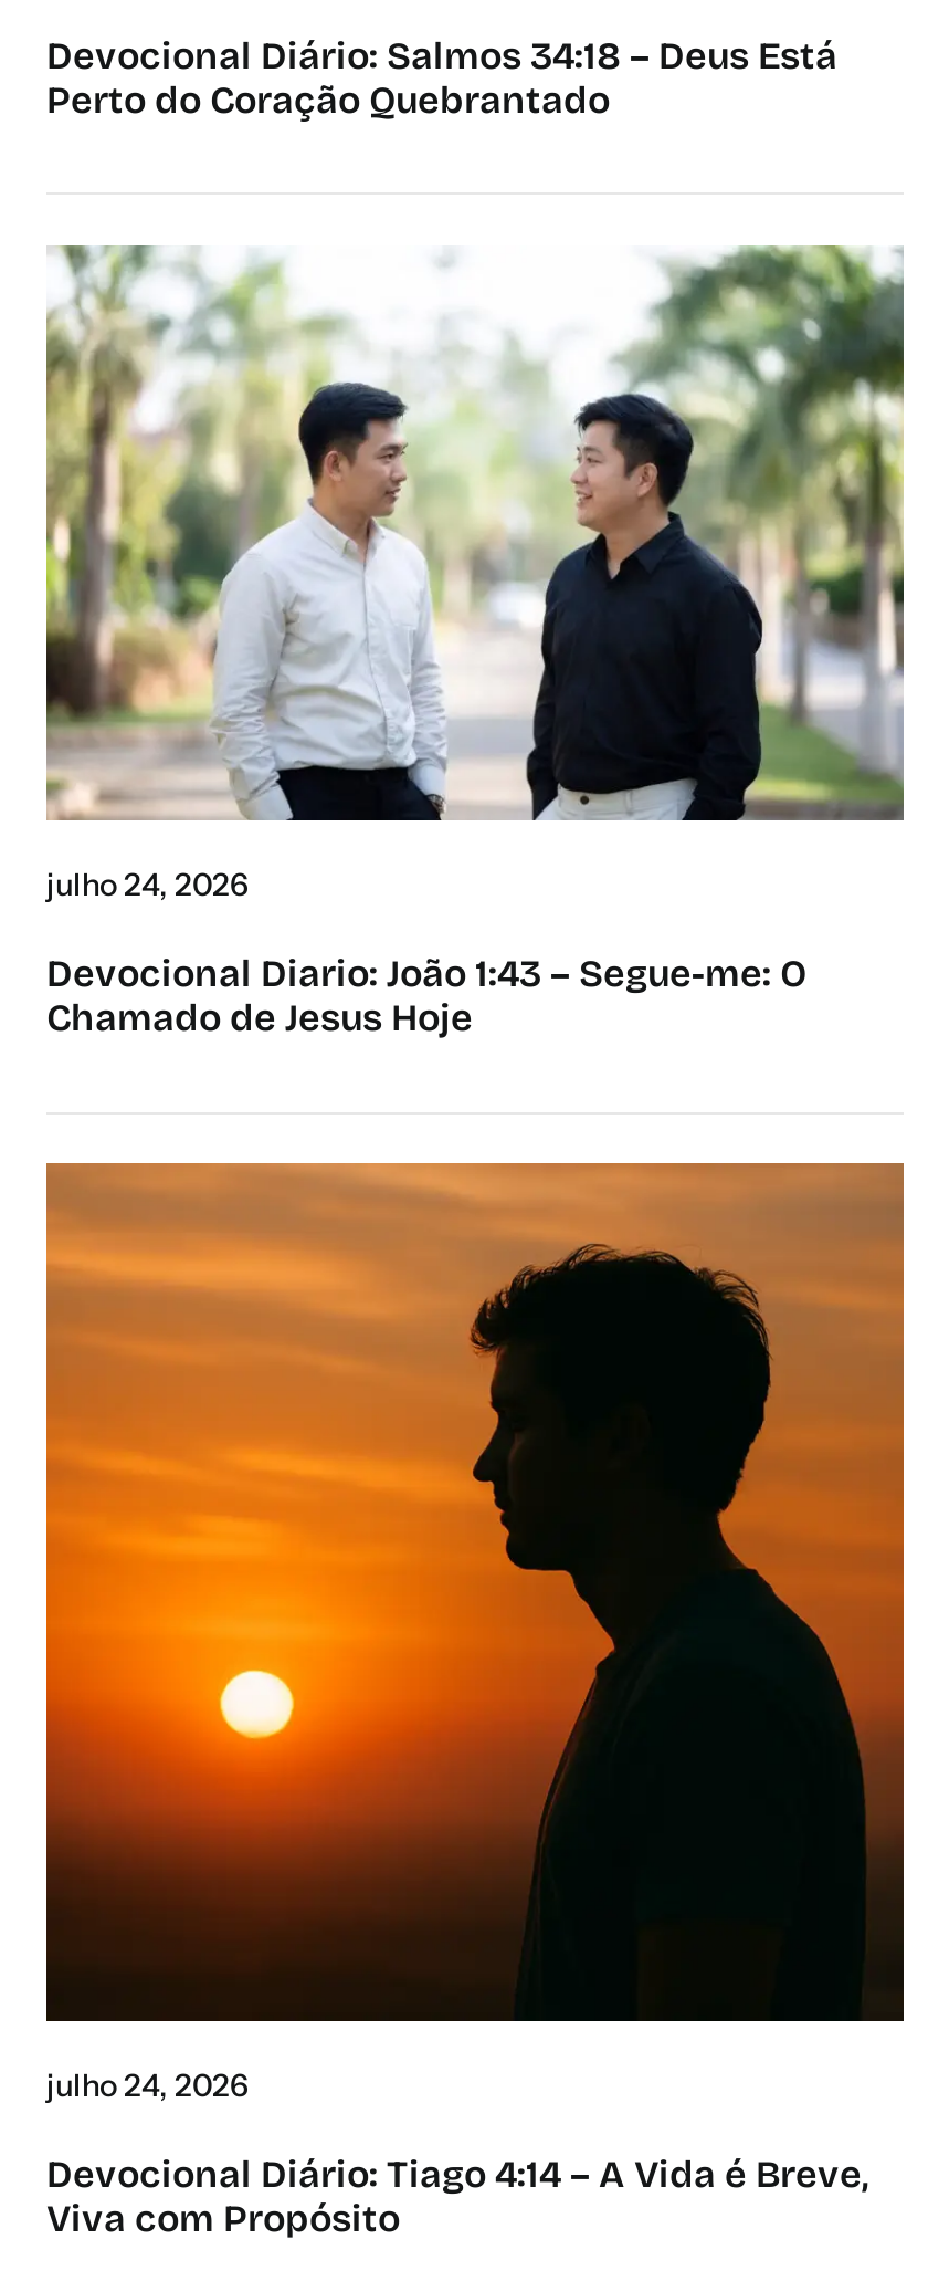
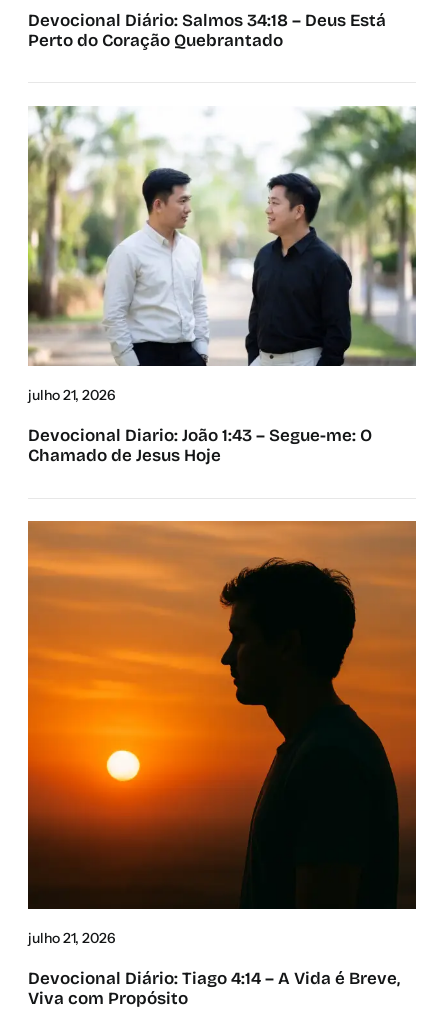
- julho 24, 2026
+ julho 21, 2026

- julho 24, 2026
+ julho 21, 2026
